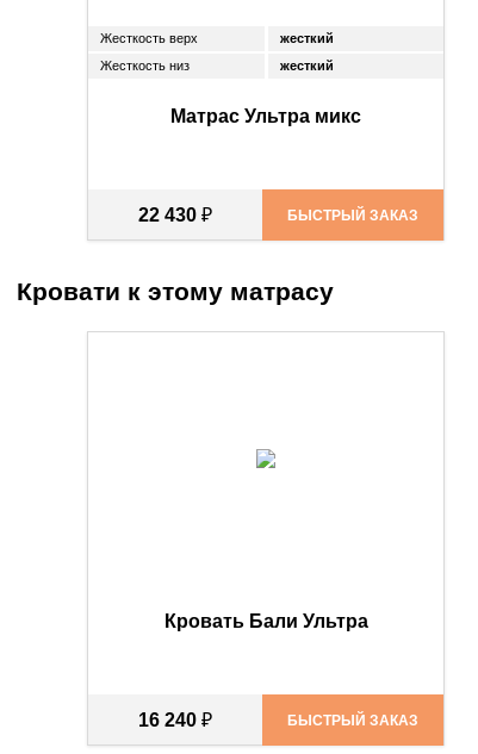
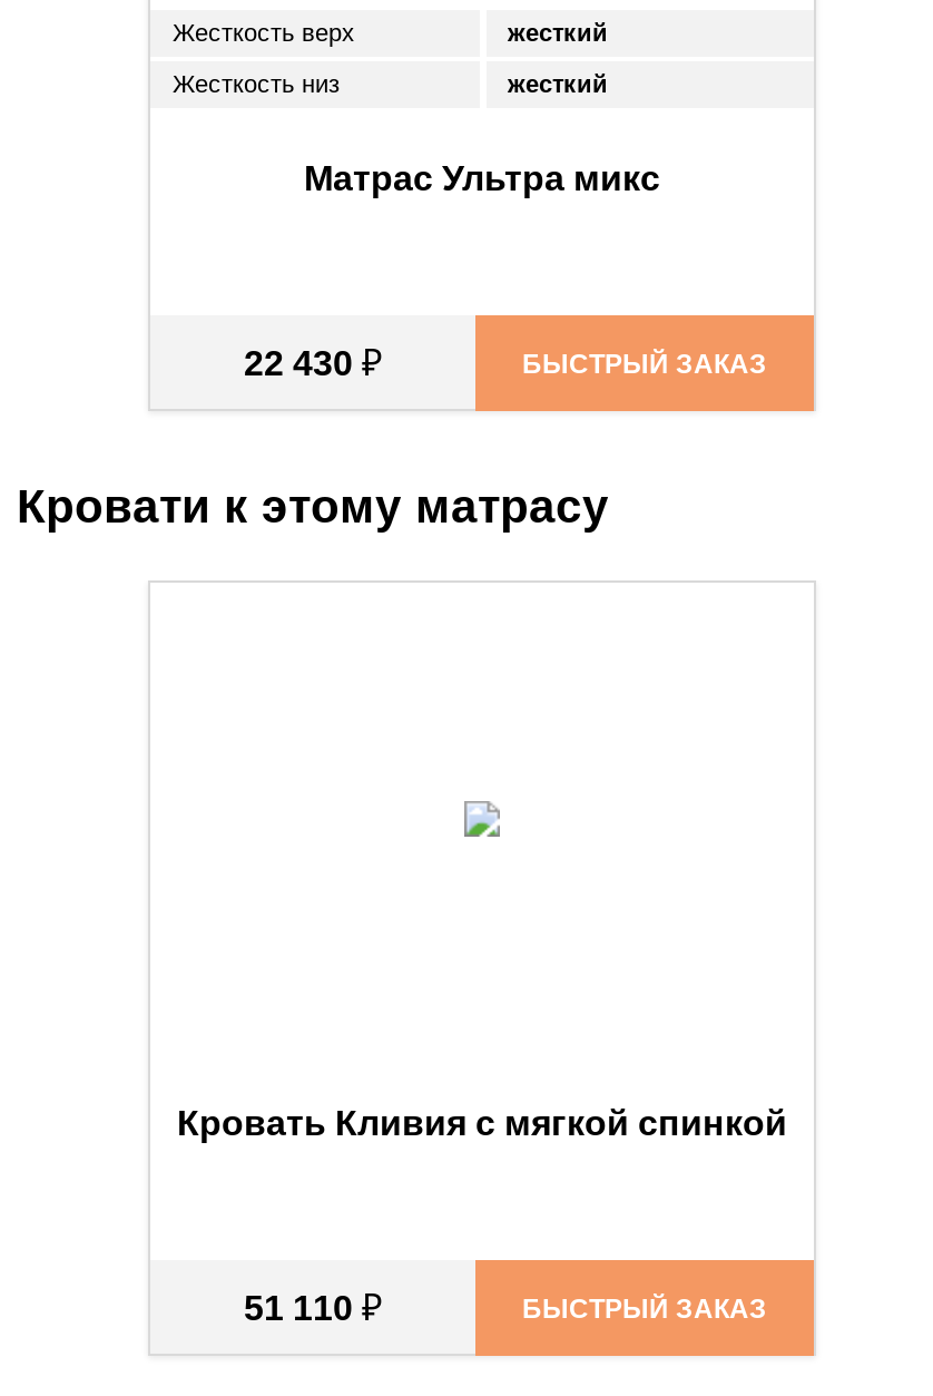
- Кровать Бали Ультра
+ Кровать Кливия с мягкой спинкой

- 16 240 ₽
+ 51 110 ₽
